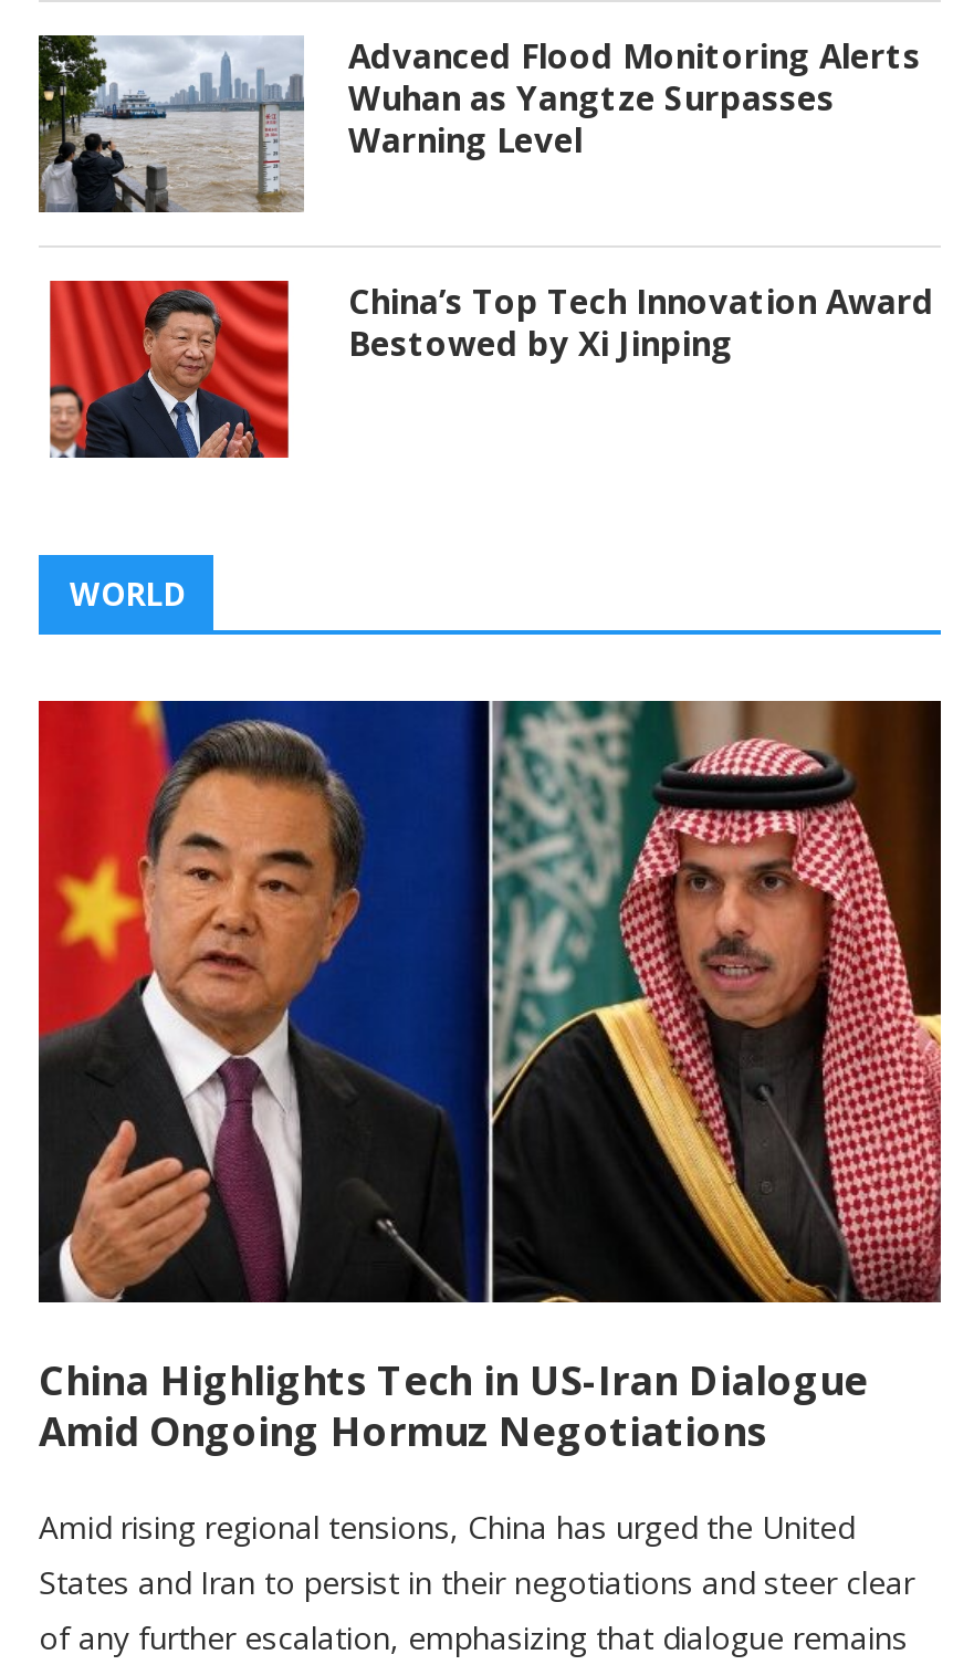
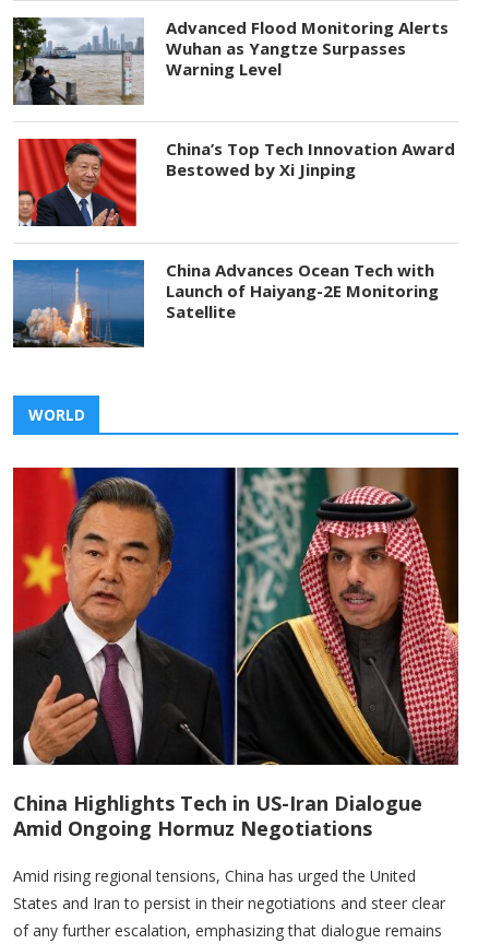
+ [image]
+ China Advances Ocean Tech with
+ Launch of Haiyang-2E Monitoring
+ Satellite
